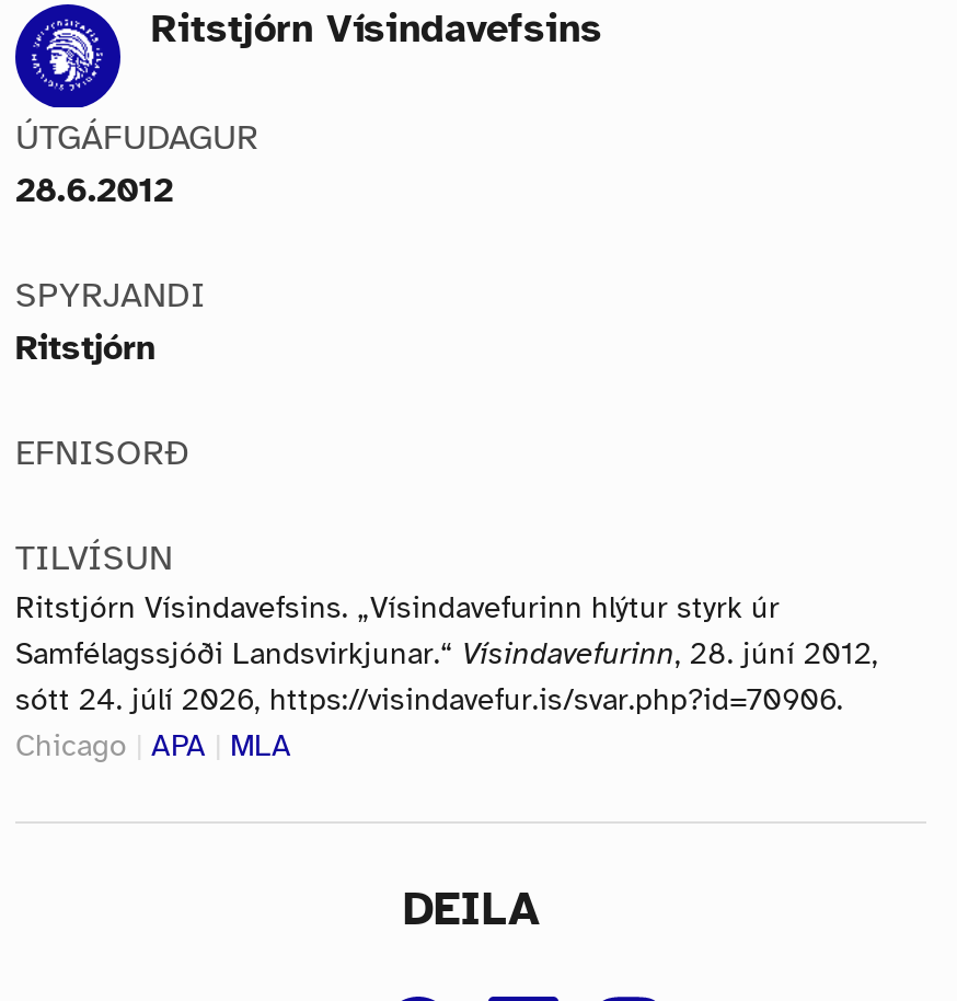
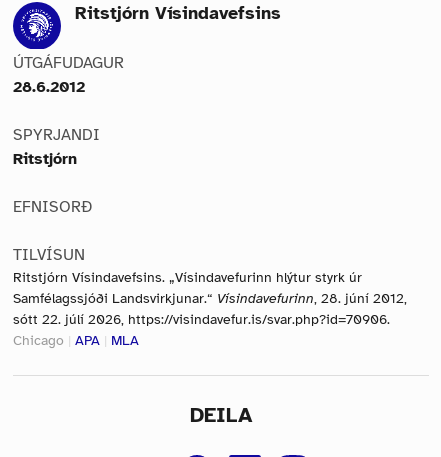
- sótt 24. júlí 2026, https://visindavefur.is/svar.php?id=70906.
+ sótt 22. júlí 2026, https://visindavefur.is/svar.php?id=70906.
